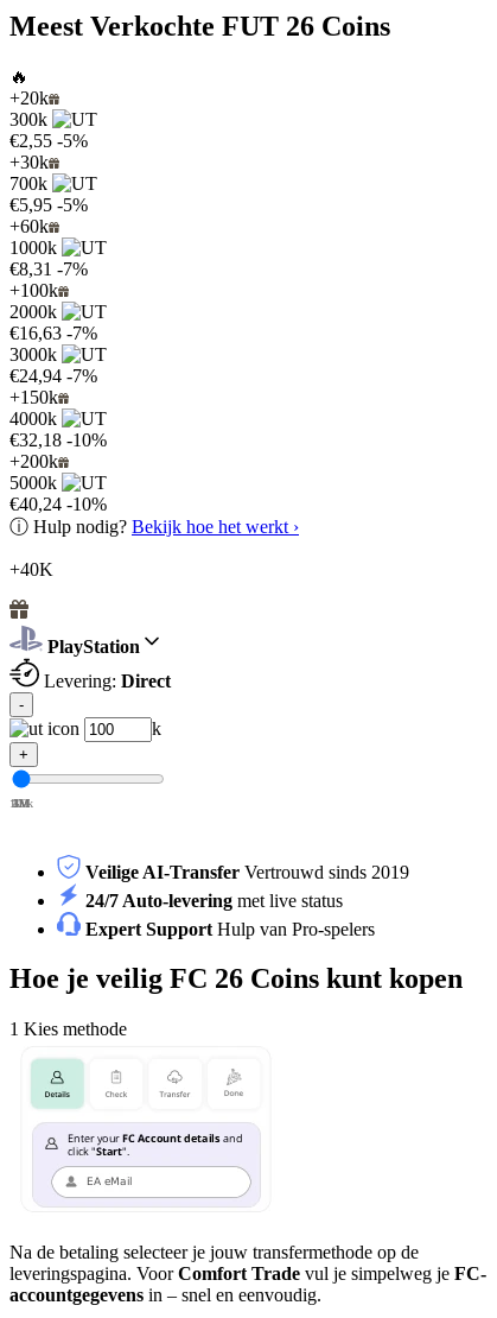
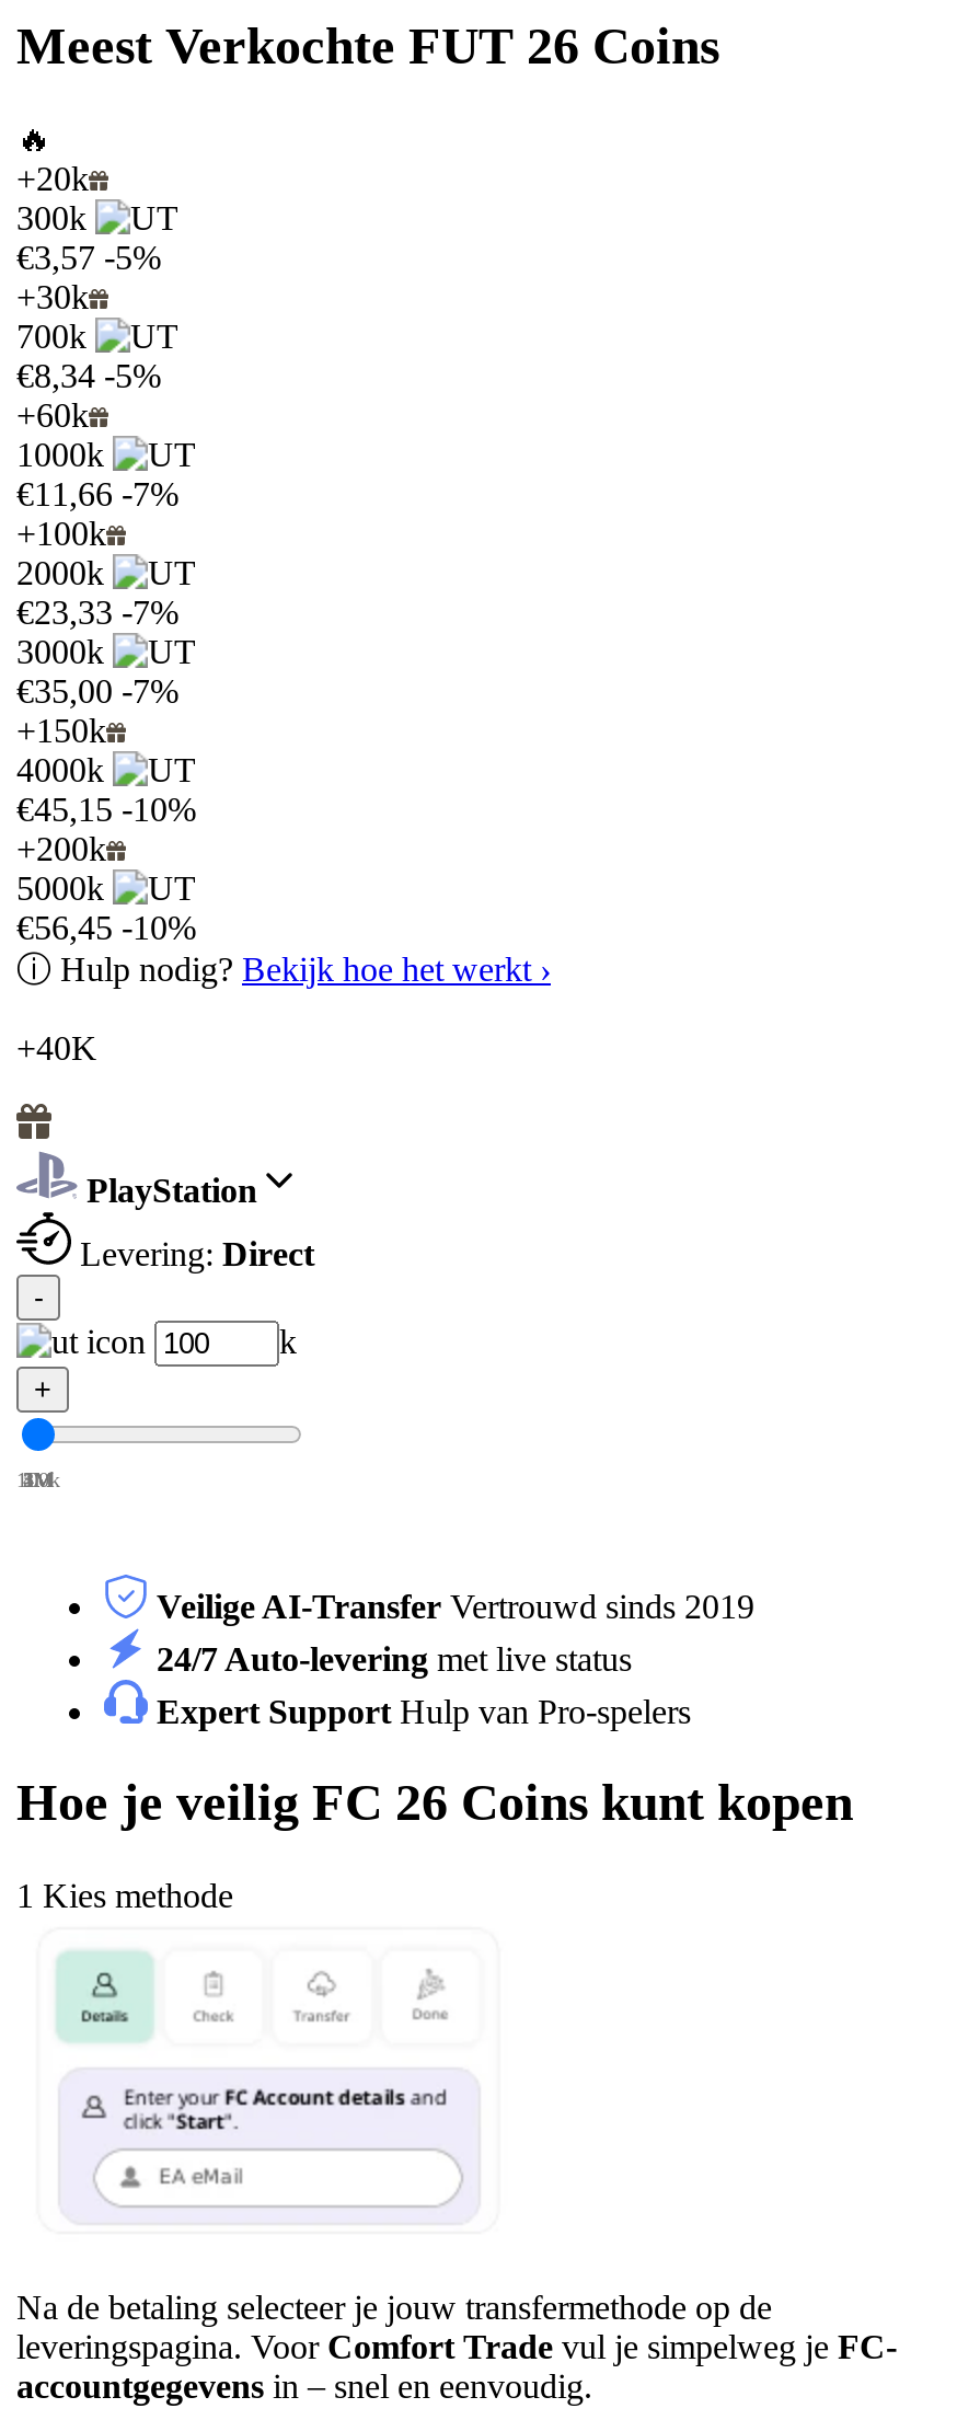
- €2,55 -5%
+ €3,57 -5%

- €5,95 -5%
+ €8,34 -5%

- €8,31 -7%
+ €11,66 -7%

- €16,63 -7%
+ €23,33 -7%

- €24,94 -7%
+ €35,00 -7%

- €32,18 -10%
+ €45,15 -10%

- €40,24 -10%
+ €56,45 -10%
